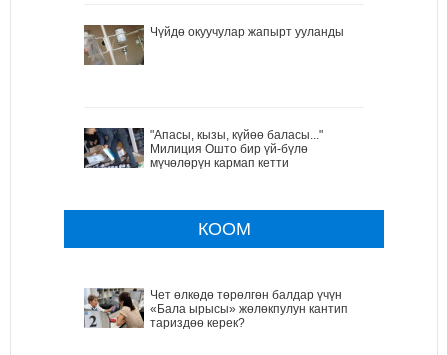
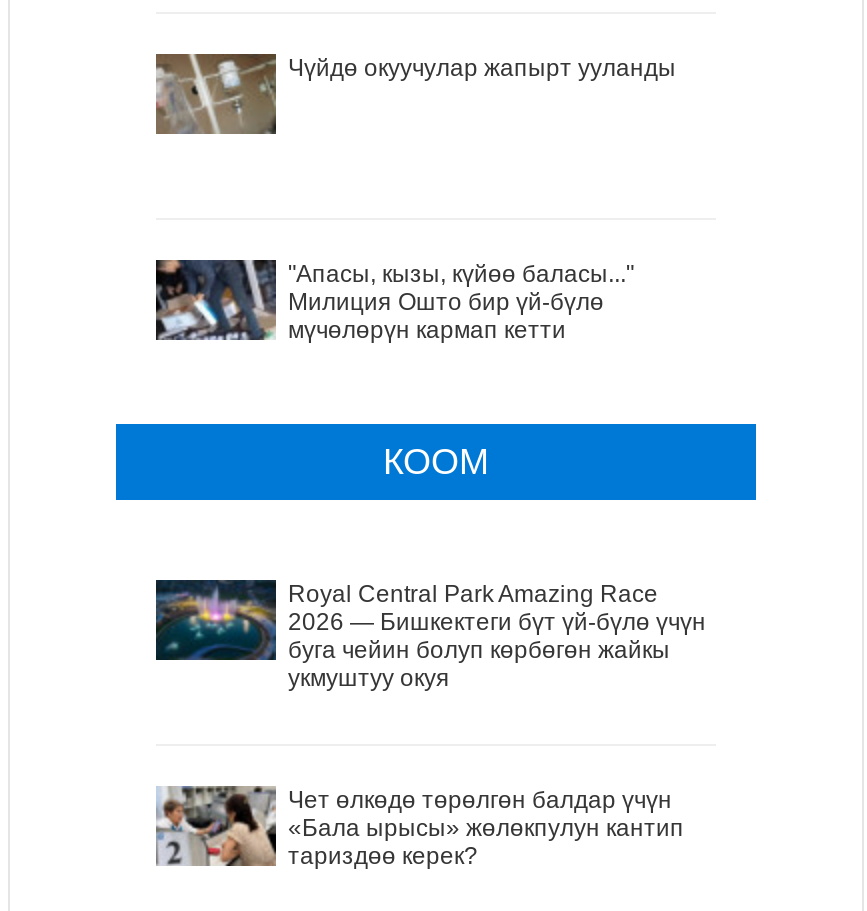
+ [image]
+ Royal Central Park Amazing Race
+ 2026 — Бишкектеги бүт үй-бүлө үчүн
+ буга чейин болуп көрбөгөн жайкы
+ укмуштуу окуя
